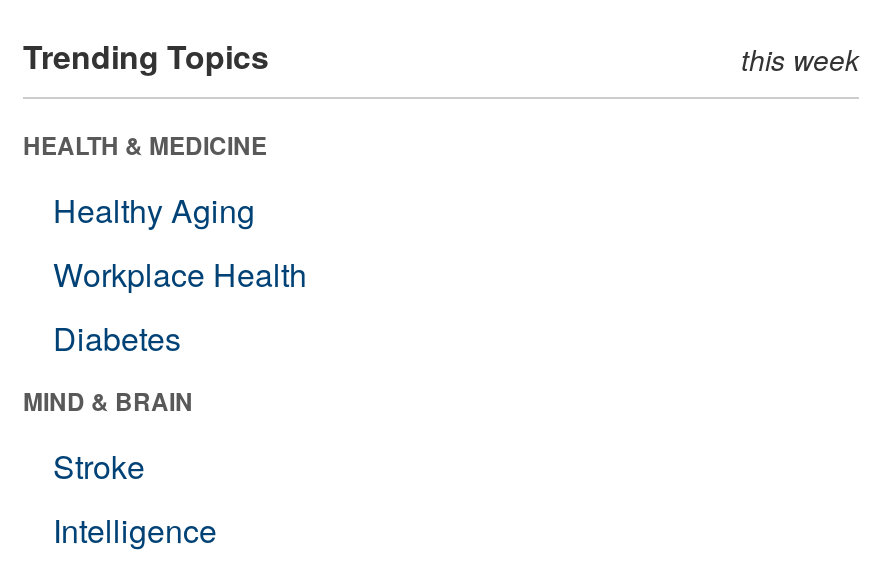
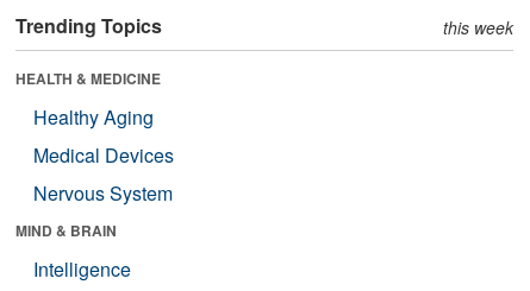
- Workplace Health
- Diabetes
+ Medical Devices
+ Nervous System

- Stroke
